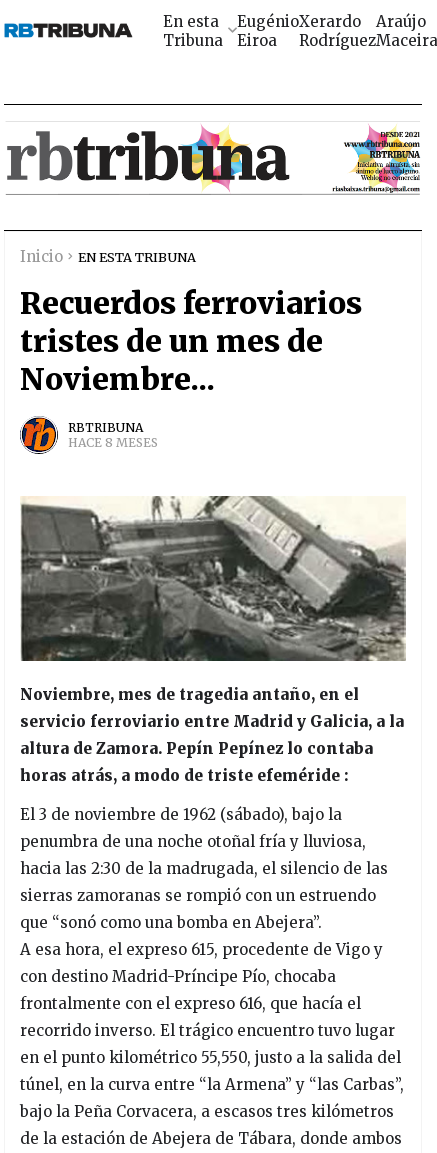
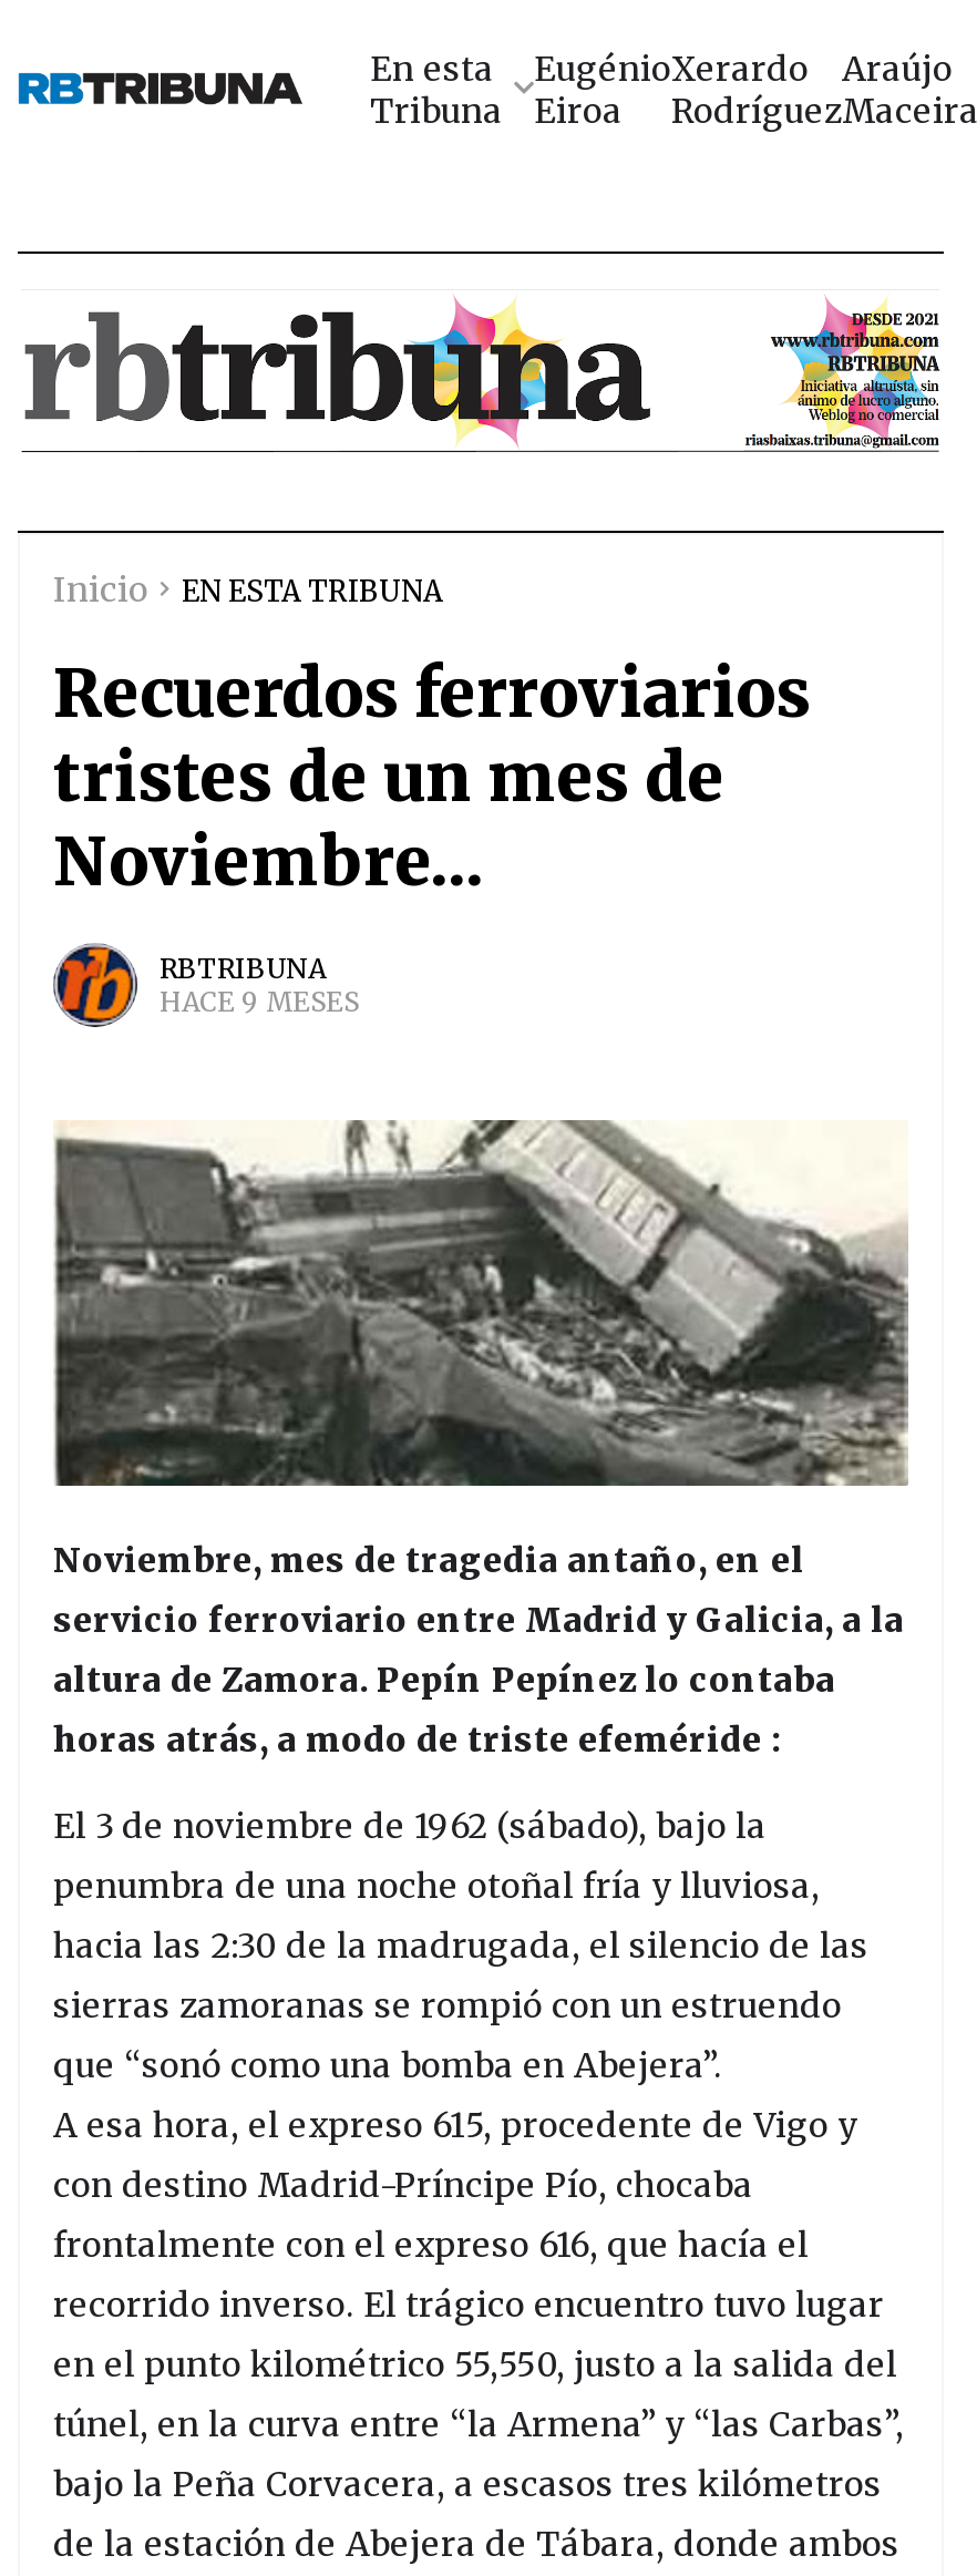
- HACE 8 MESES
+ HACE 9 MESES
